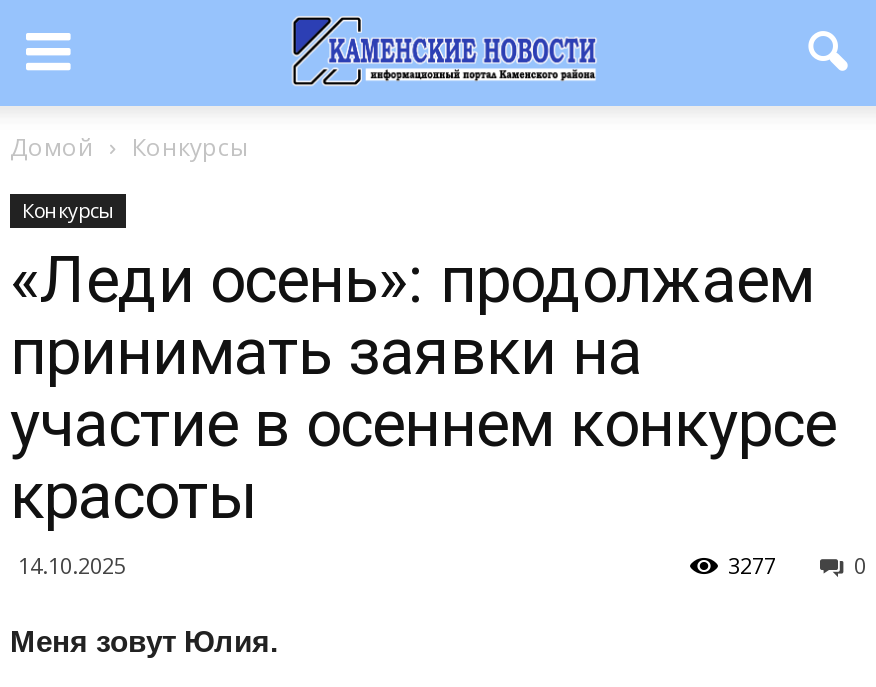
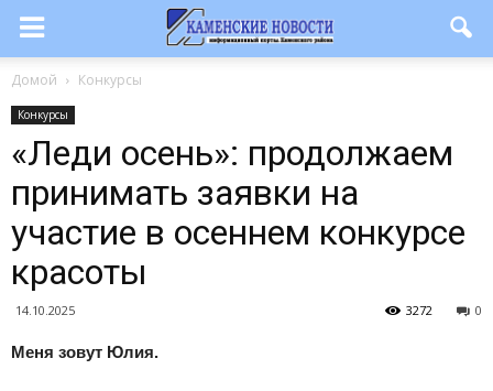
- 3277
+ 3272
